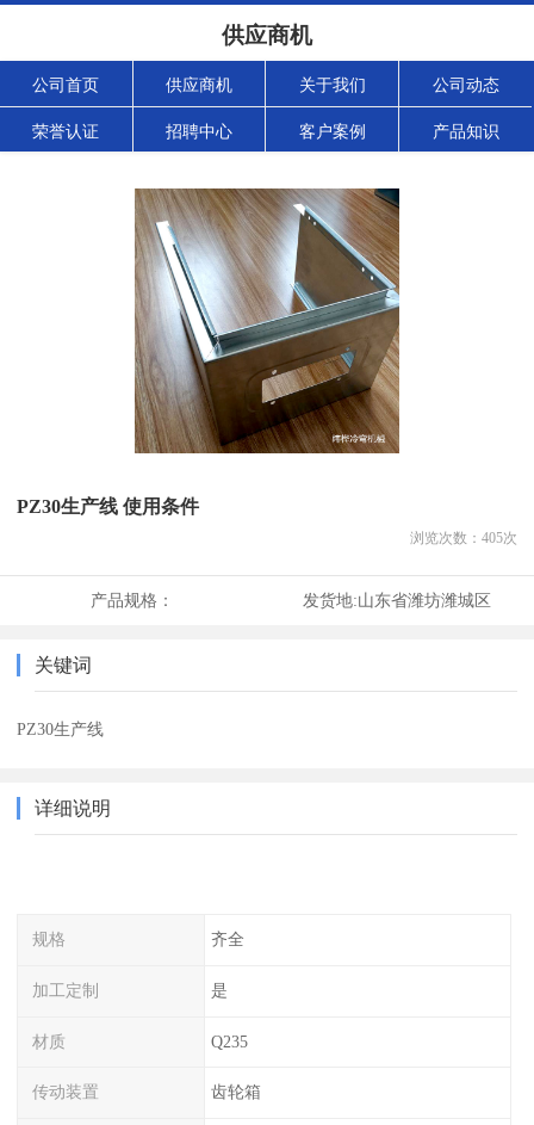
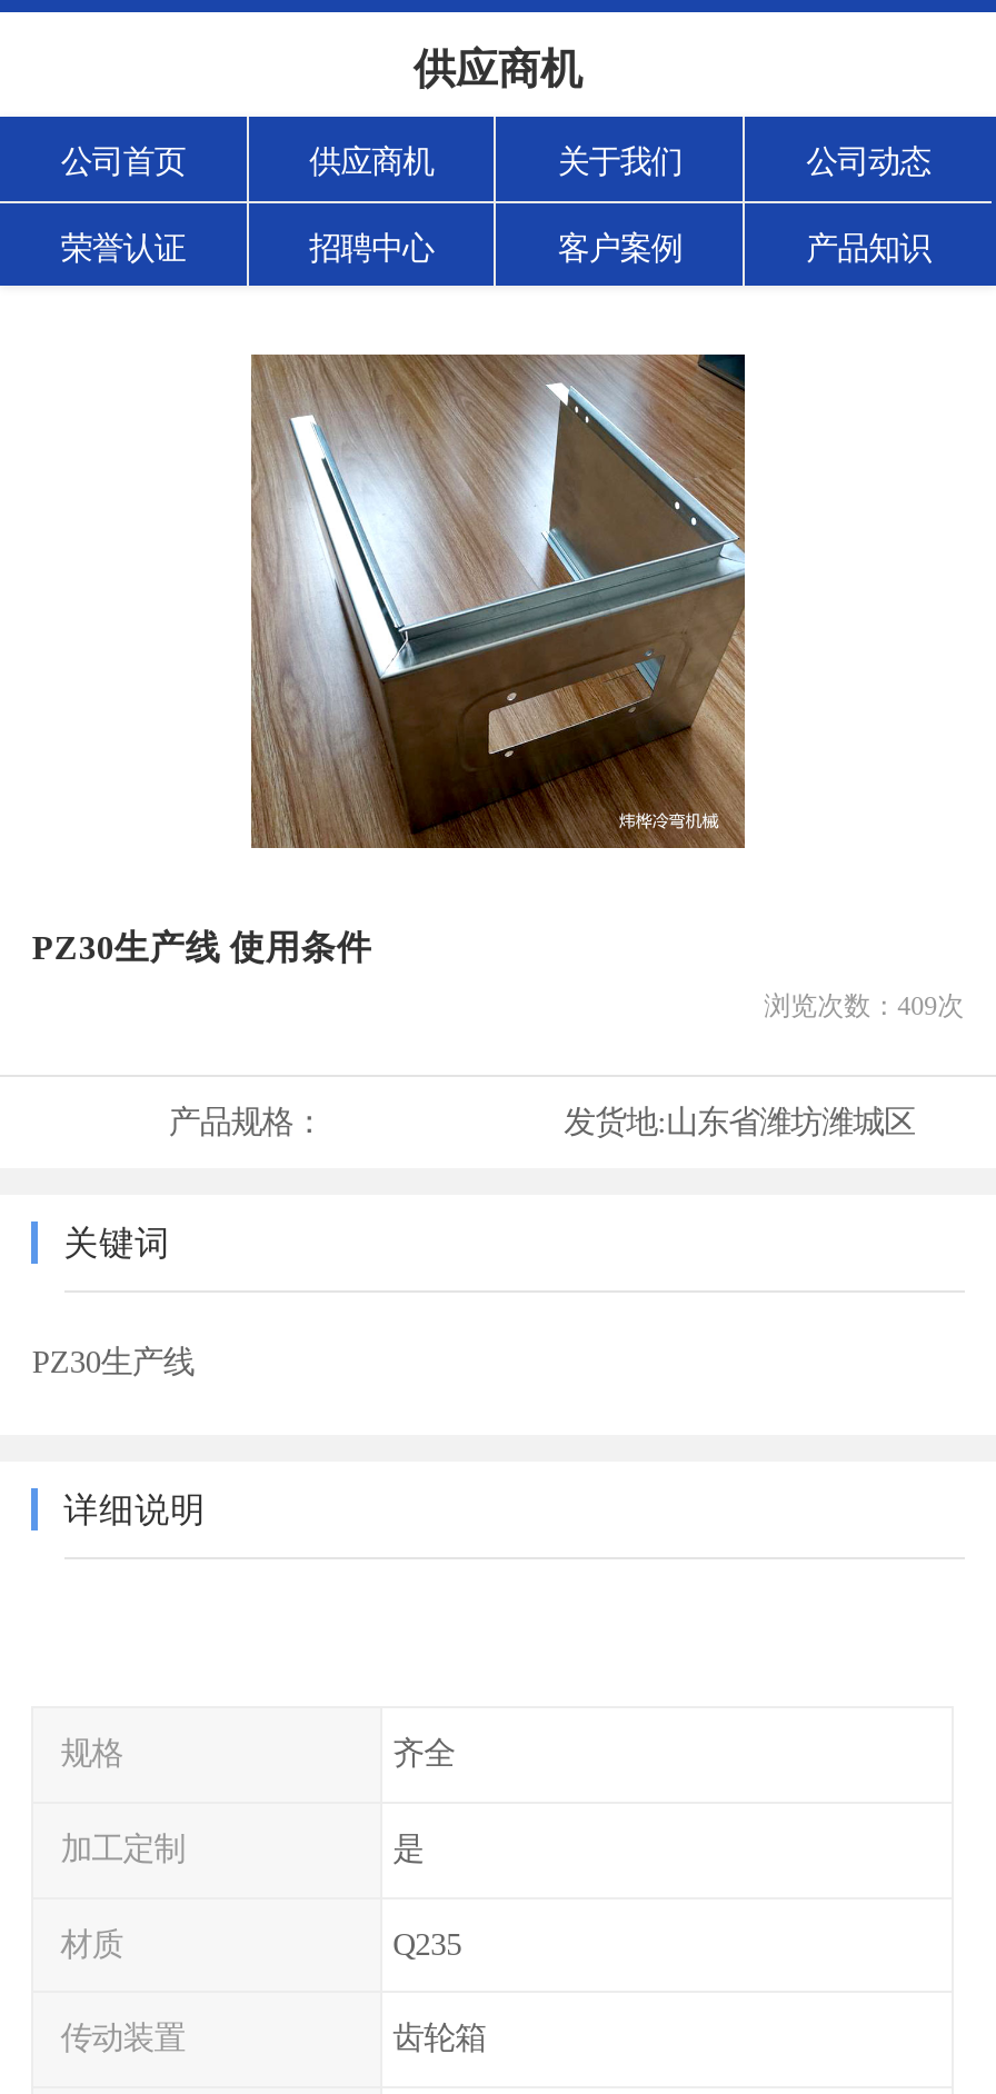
- 浏览次数：405次
+ 浏览次数：409次
